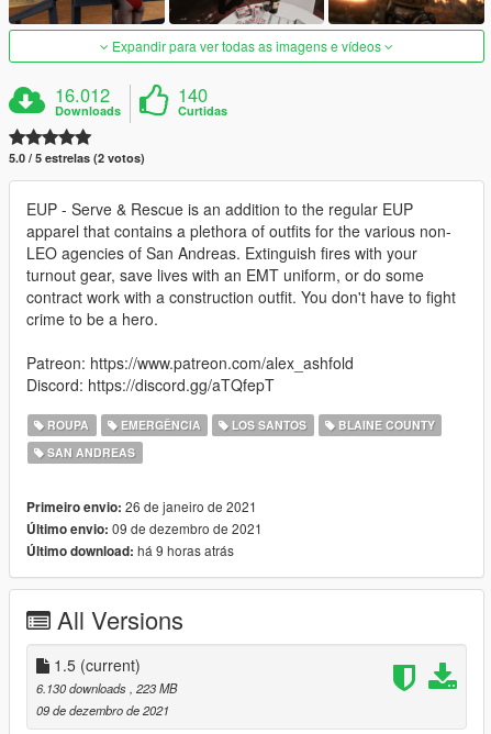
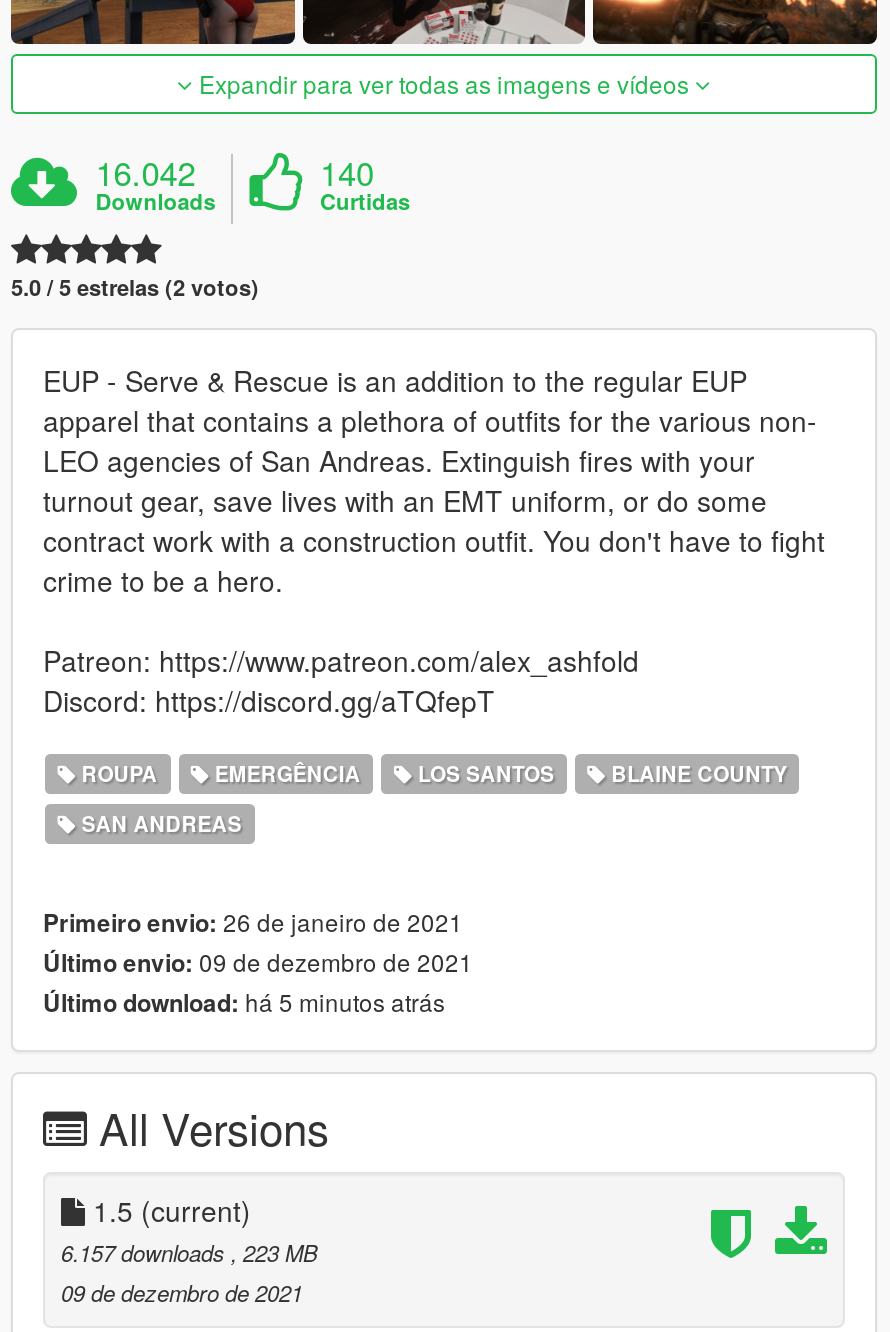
- 16.012
+ 16.042

- Último download: há 9 horas atrás
+ Último download: há 5 minutos atrás

- 6.130 downloads, 223 MB
+ 6.157 downloads, 223 MB
